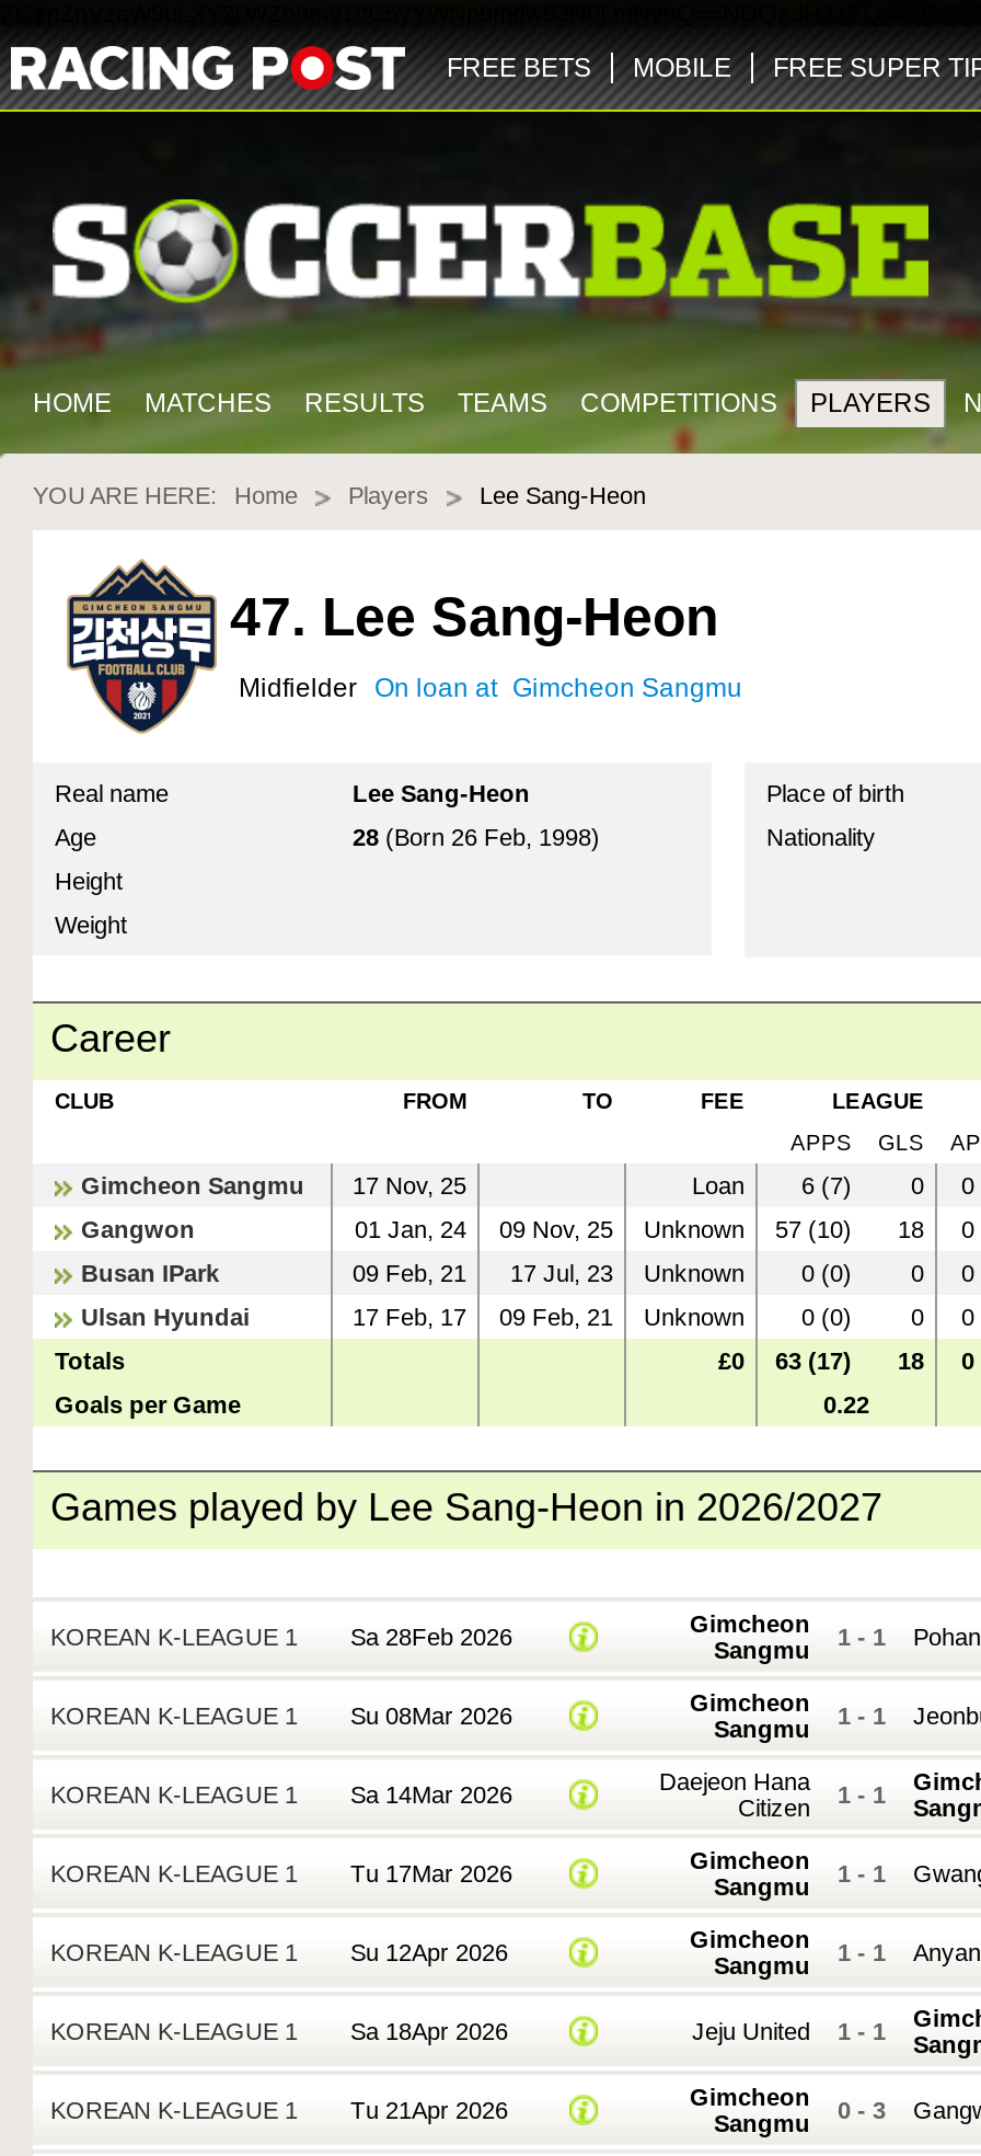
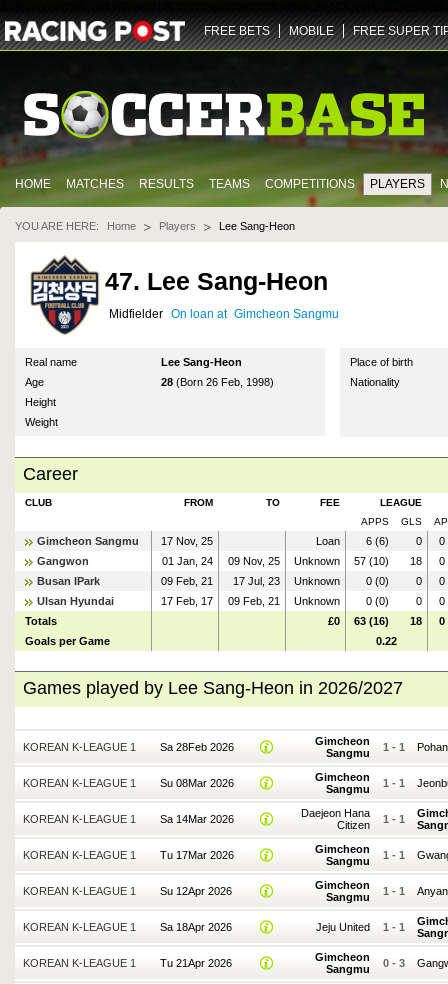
- 6 (7)
+ 6 (6)

- 63 (17)
+ 63 (16)
